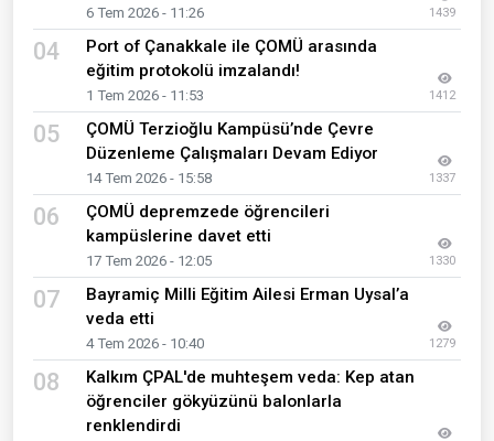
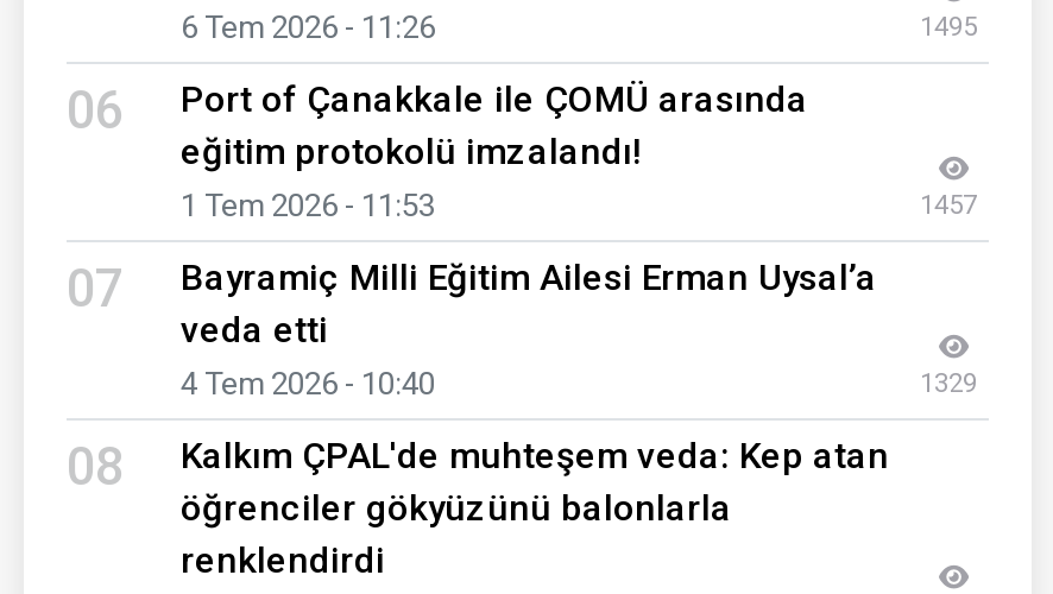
- 1439
+ 1495

- 04 Port of Çanakkale ile ÇOMÜ arasında
+ 06 Port of Çanakkale ile ÇOMÜ arasında

- 1412
- 05
- ÇOMÜ Terzioğlu Kampüsü’nde Çevre
- Düzenleme Çalışmaları Devam Ediyor
- 14 Tem 2026 - 15:58
- 1337
- 06
- ÇOMÜ depremzede öğrencileri
- kampüslerine davet etti
- 17 Tem 2026 - 12:05
- 1330
+ 1457

- 1279
+ 1329
